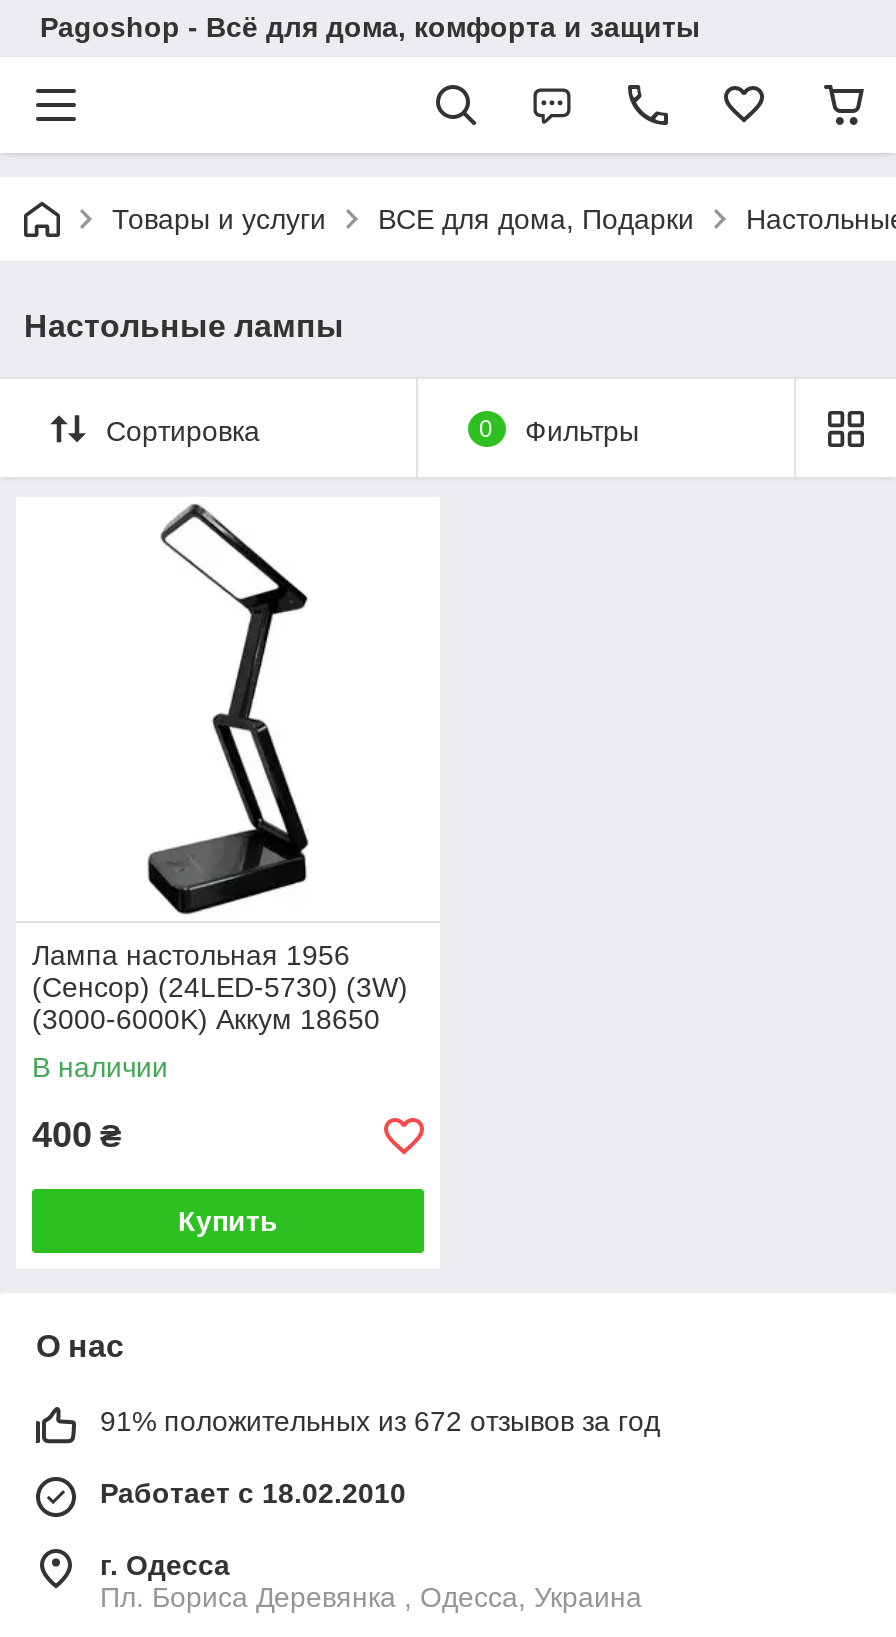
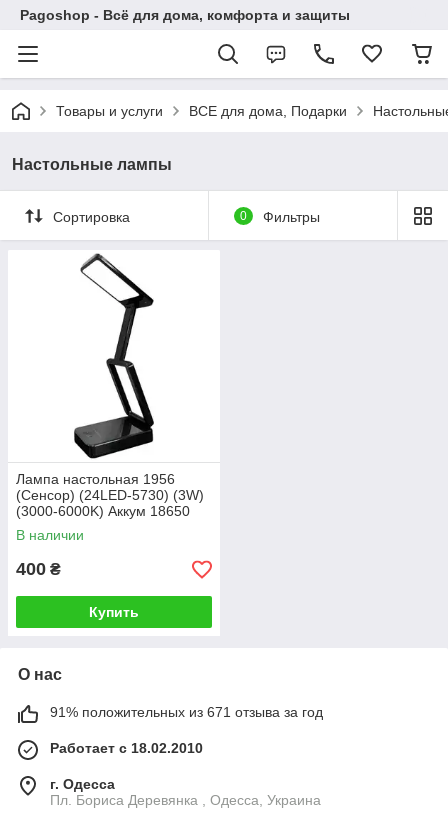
- 91% положительных из 672 отзывов за год
+ 91% положительных из 671 отзыва за год
